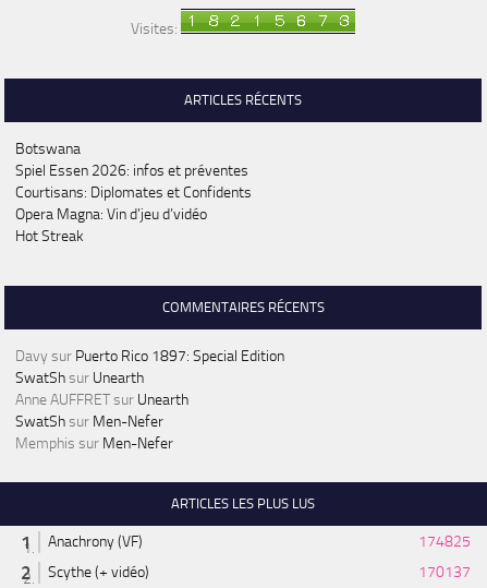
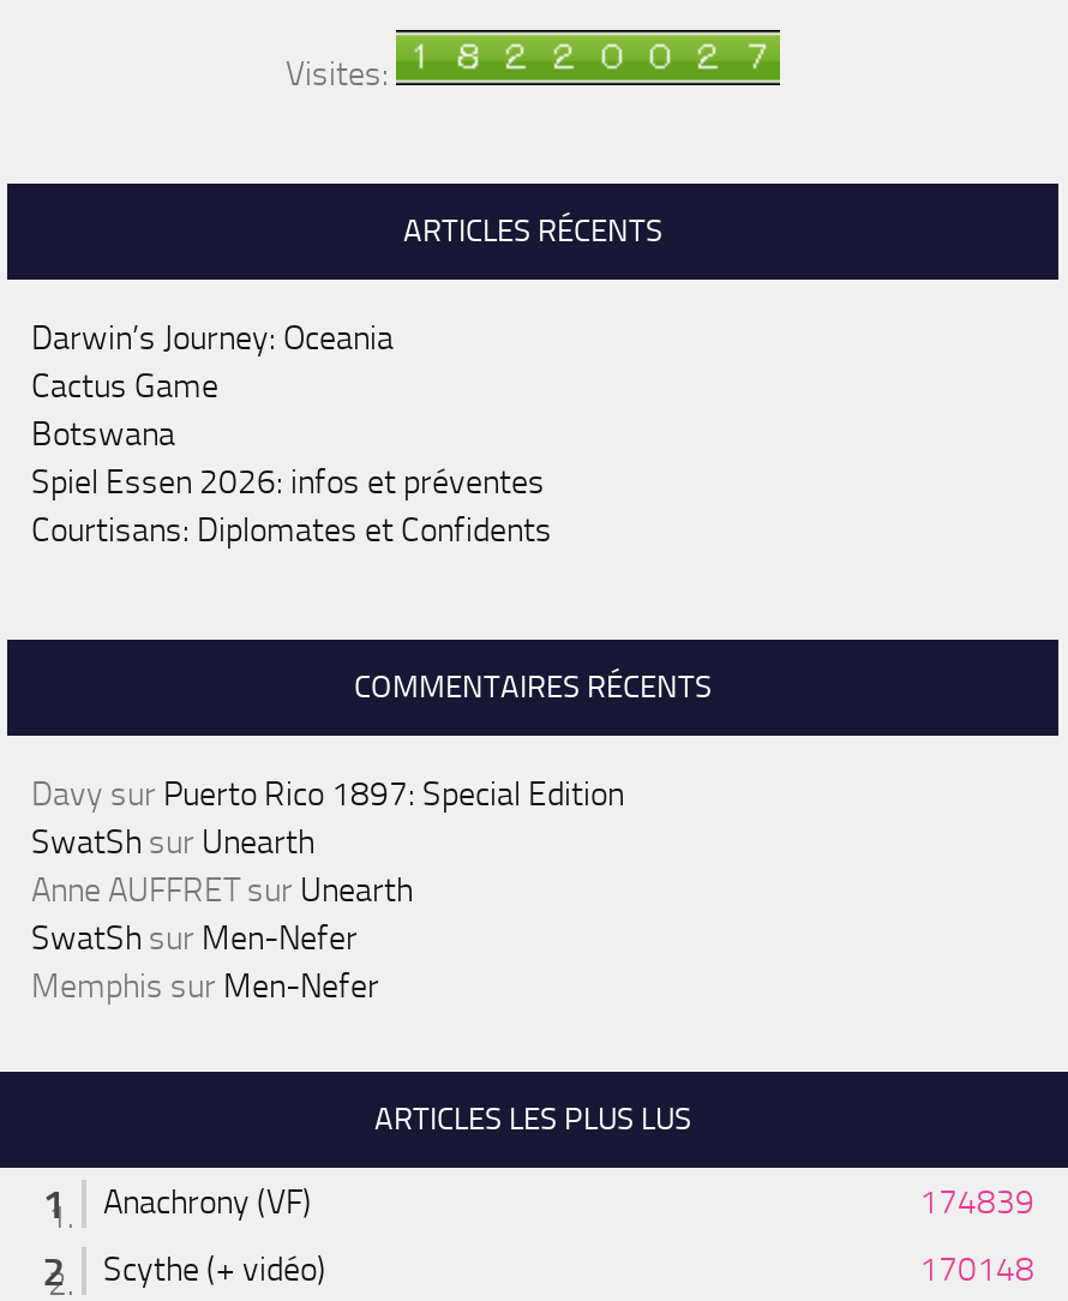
+ Darwin’s Journey: Oceania
+ Cactus Game

moved down: Botswana | Spiel Essen 2026: infos et préventes | Courtisans: Diplomates et Confidents

- Opera Magna: Vin d’jeu d’vidéo
- Hot Streak

- 174825
+ 174839

- 170137
+ 170148
